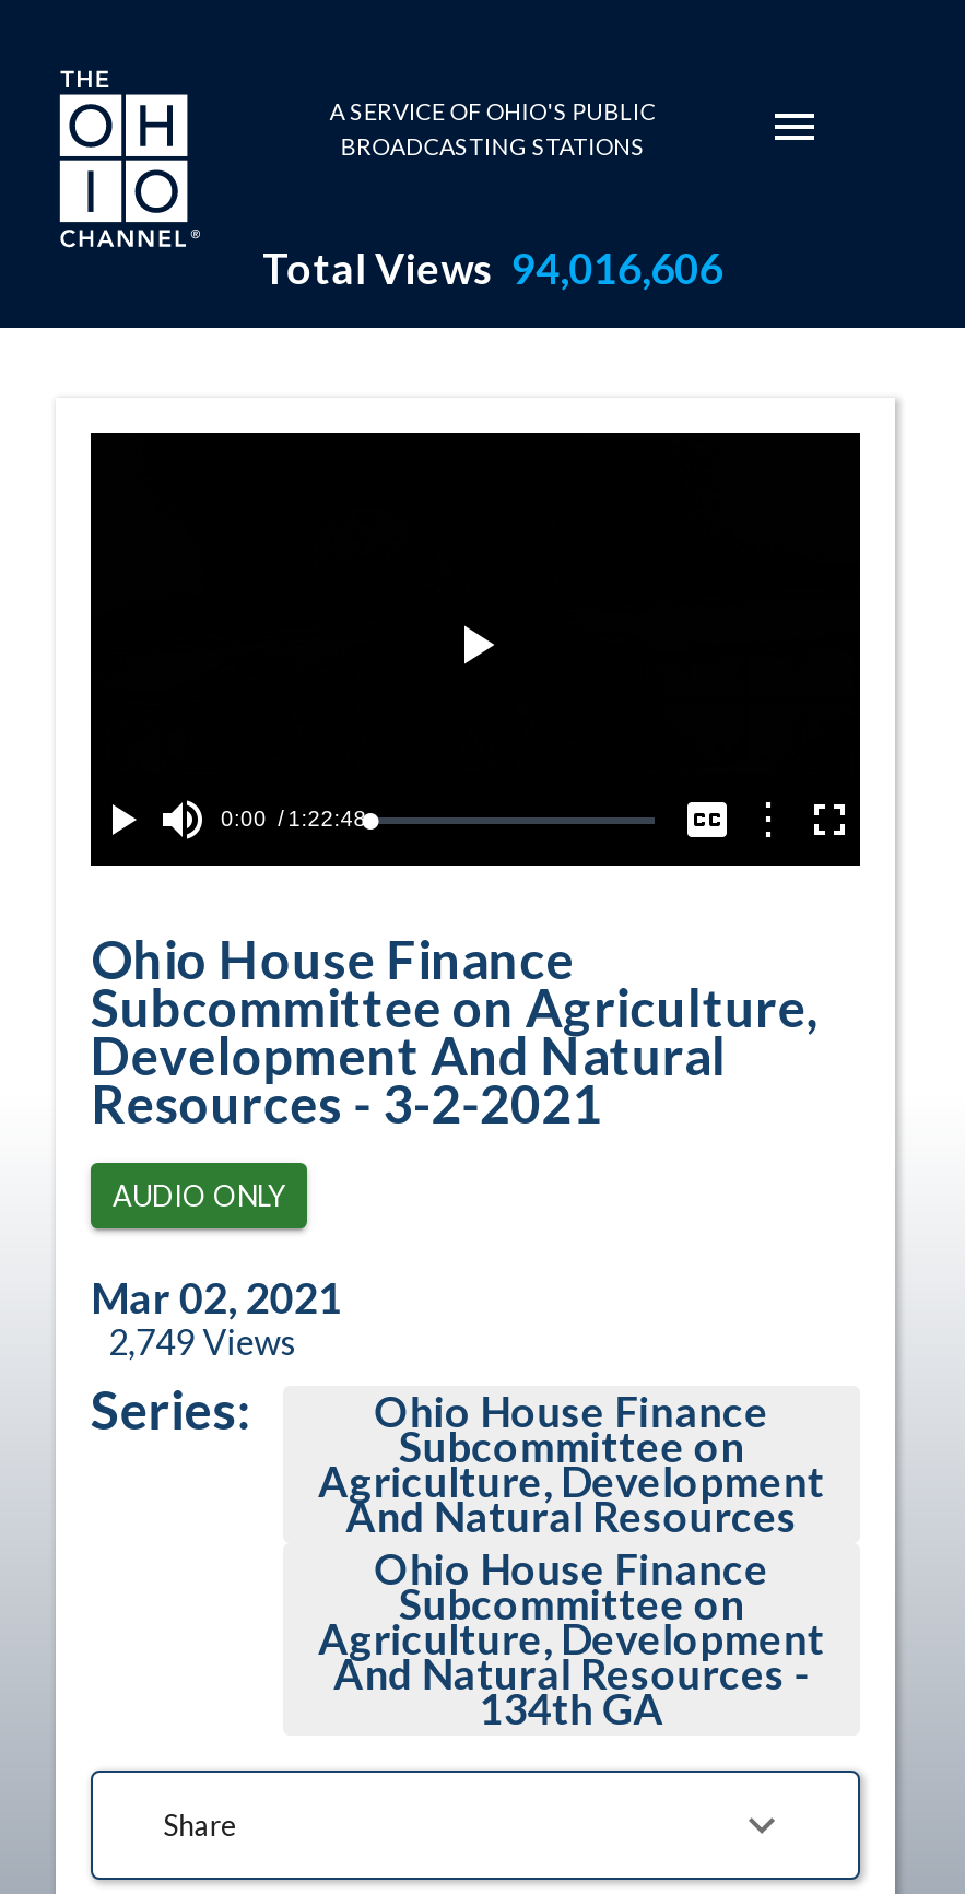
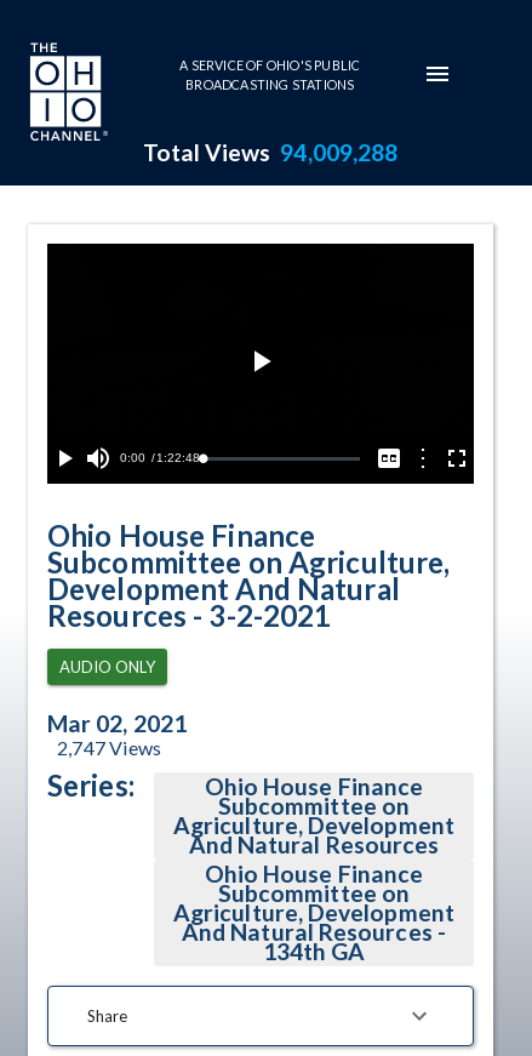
- Total Views 94,016,606
+ Total Views 94,009,288

- 2,749 Views
+ 2,747 Views
